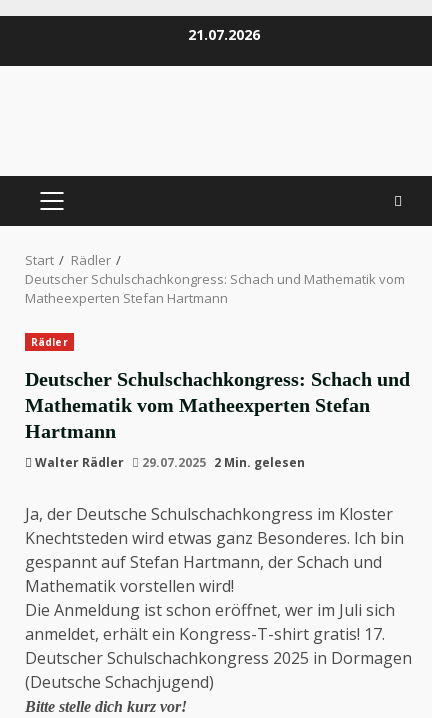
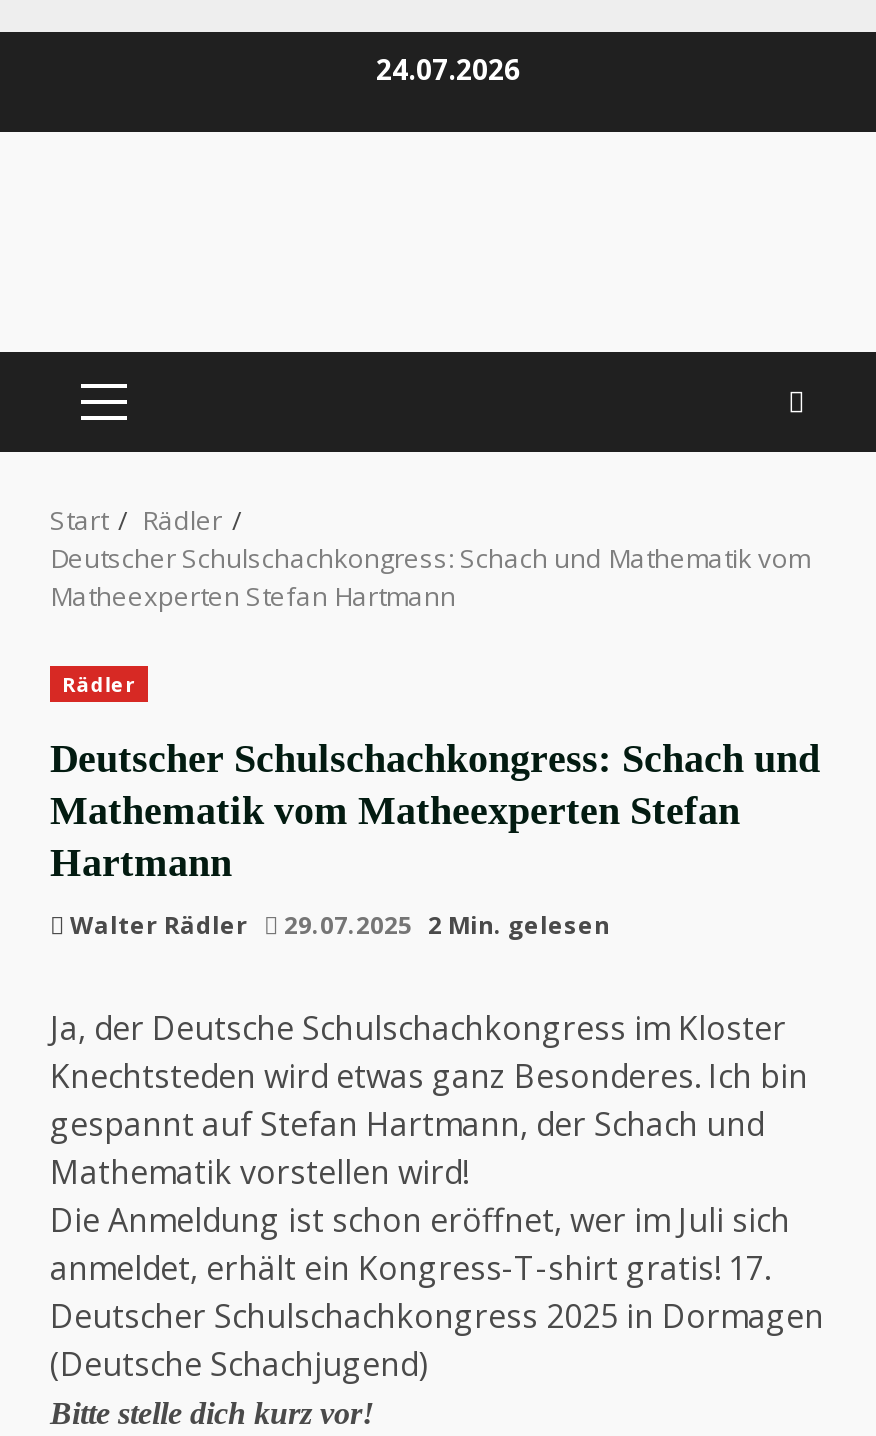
- 21.07.2026
+ 24.07.2026
